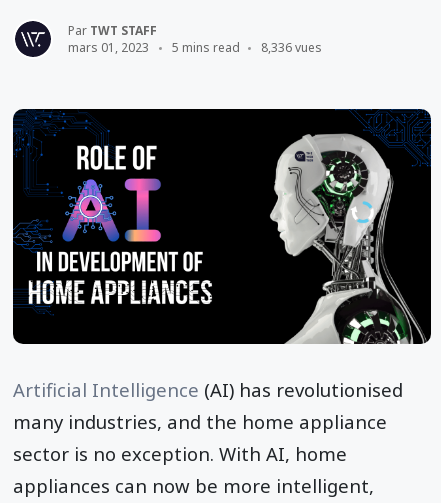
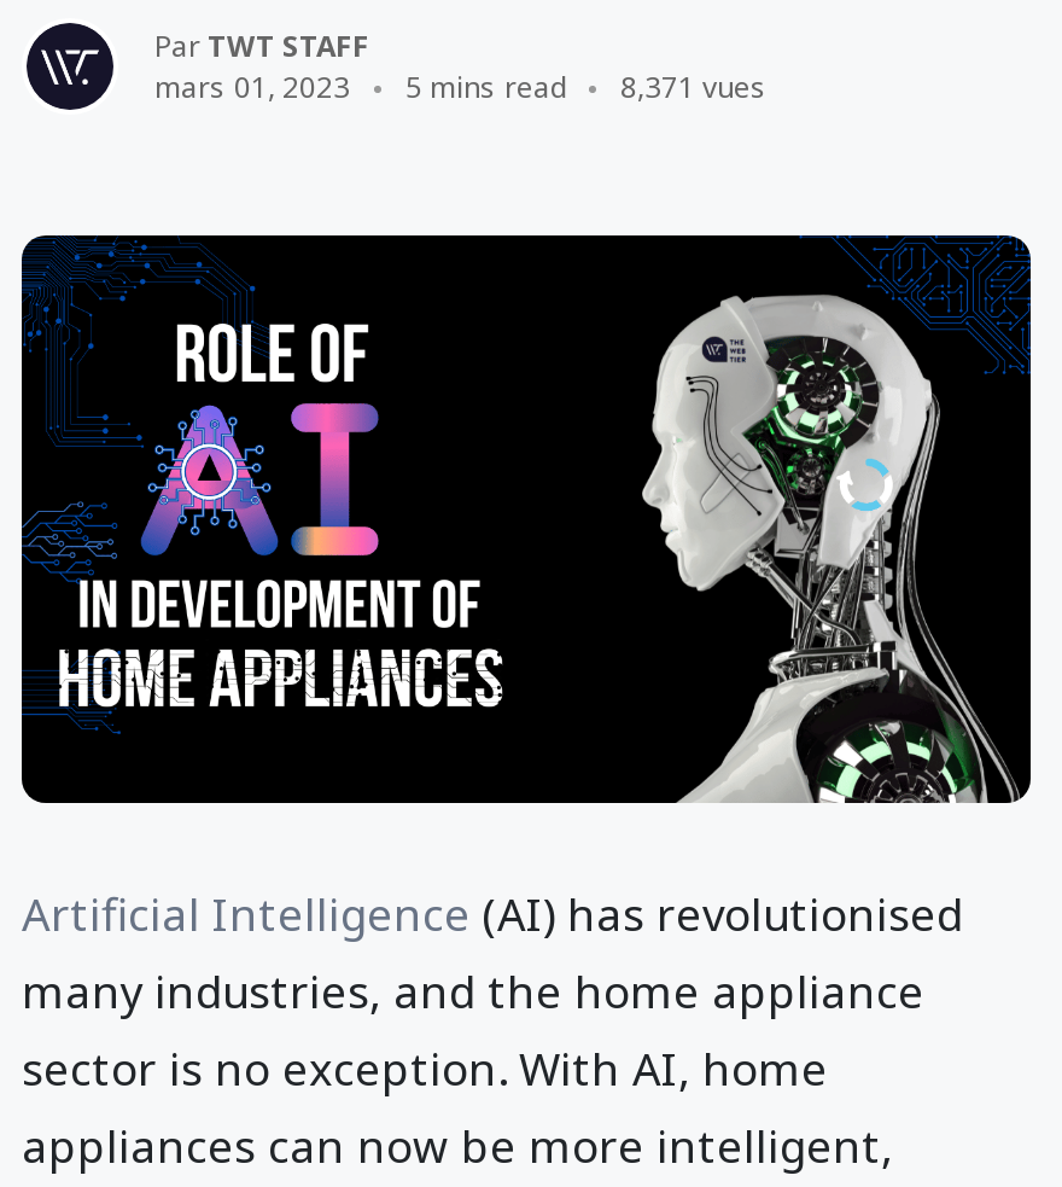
- mars 01, 2023 5 mins read 8,336 vues
+ mars 01, 2023 5 mins read 8,371 vues
